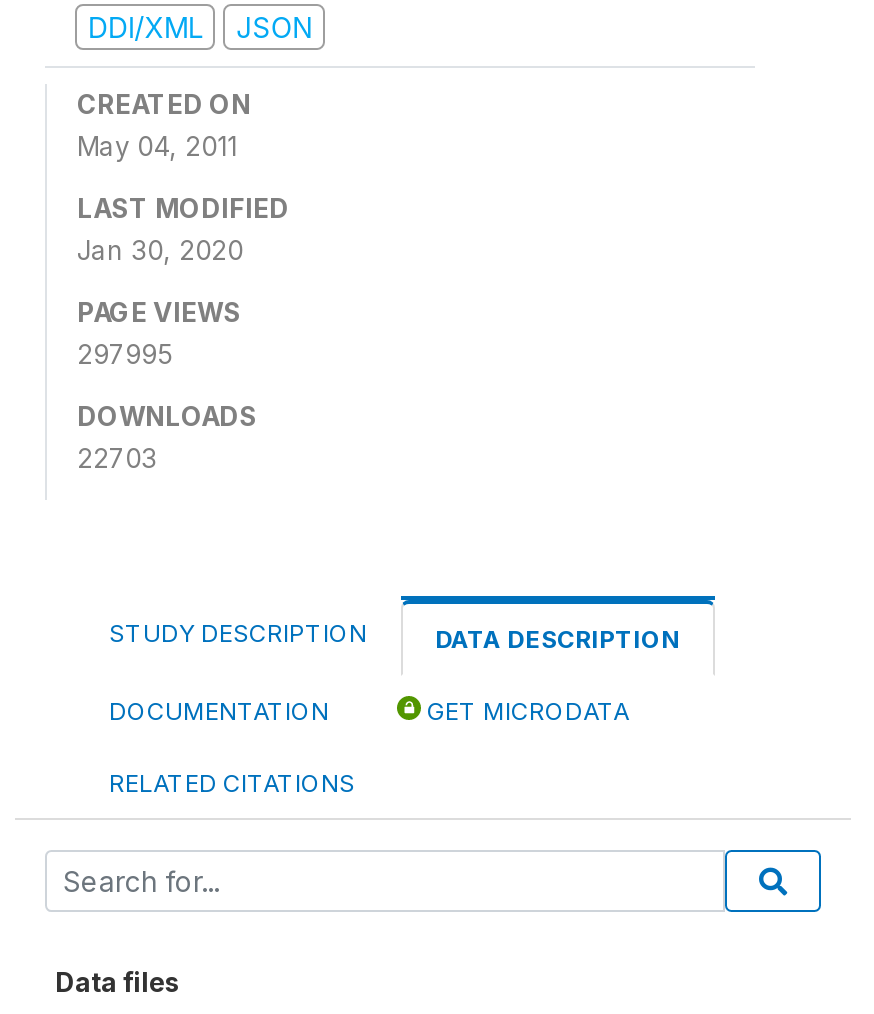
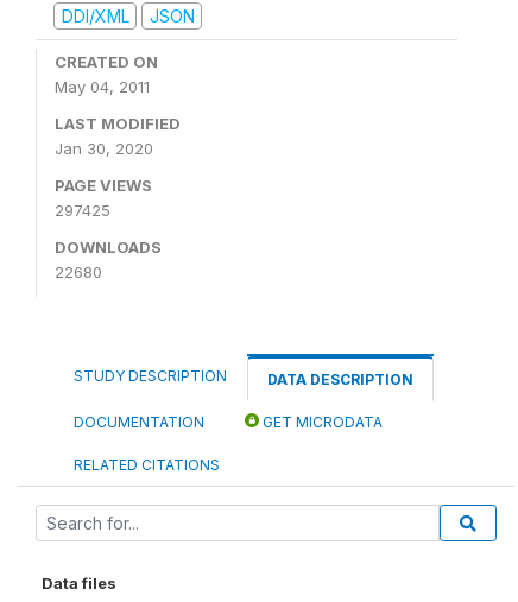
- 297995
+ 297425

- 22703
+ 22680
